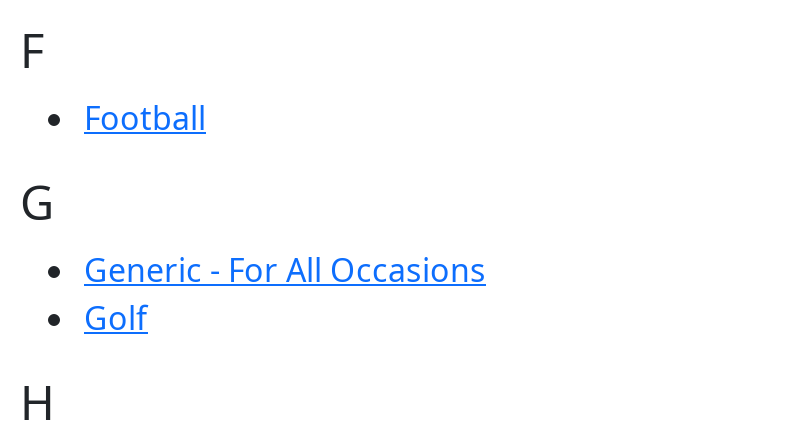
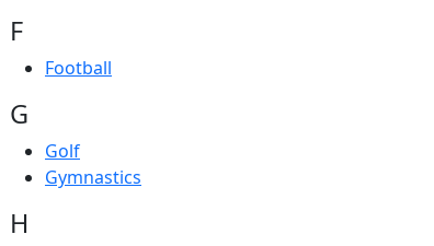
- Generic - For All Occasions

moved up: Golf

+ Gymnastics
